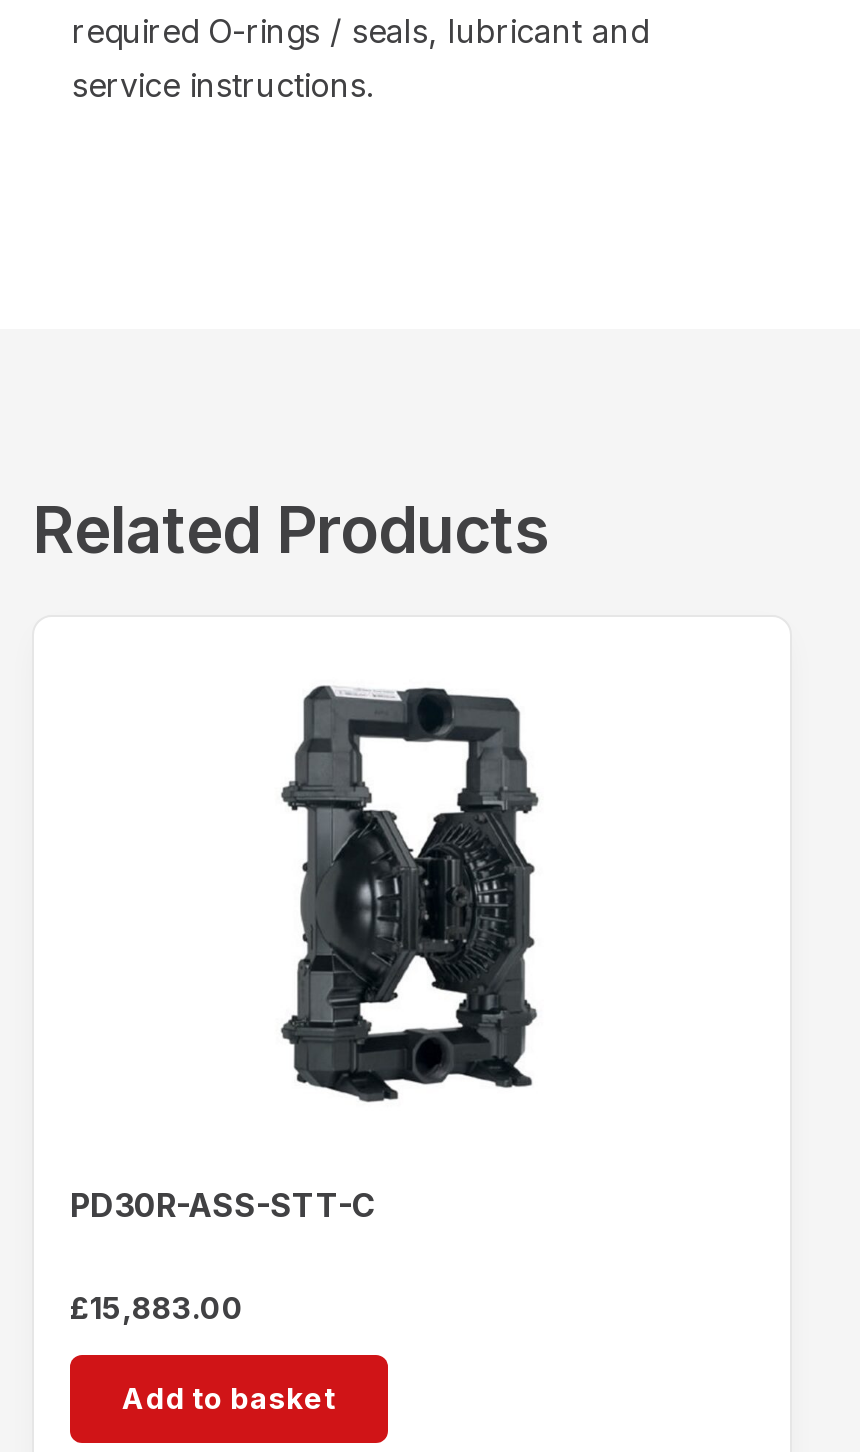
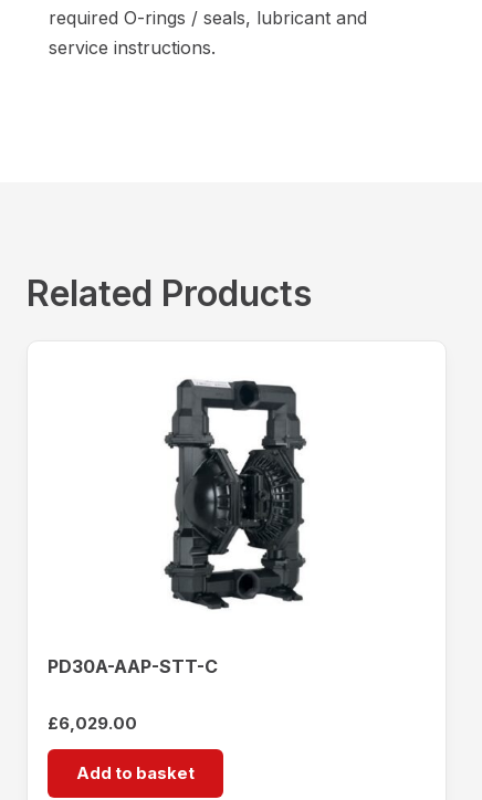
- PD30R-ASS-STT-C
+ PD30A-AAP-STT-C

- £15,883.00
+ £6,029.00
